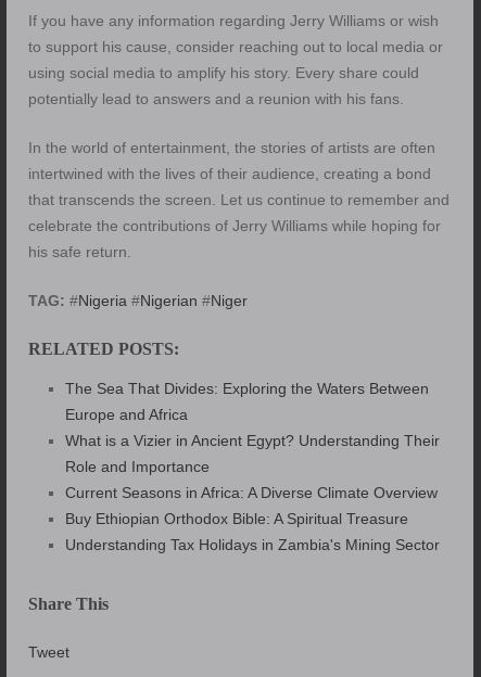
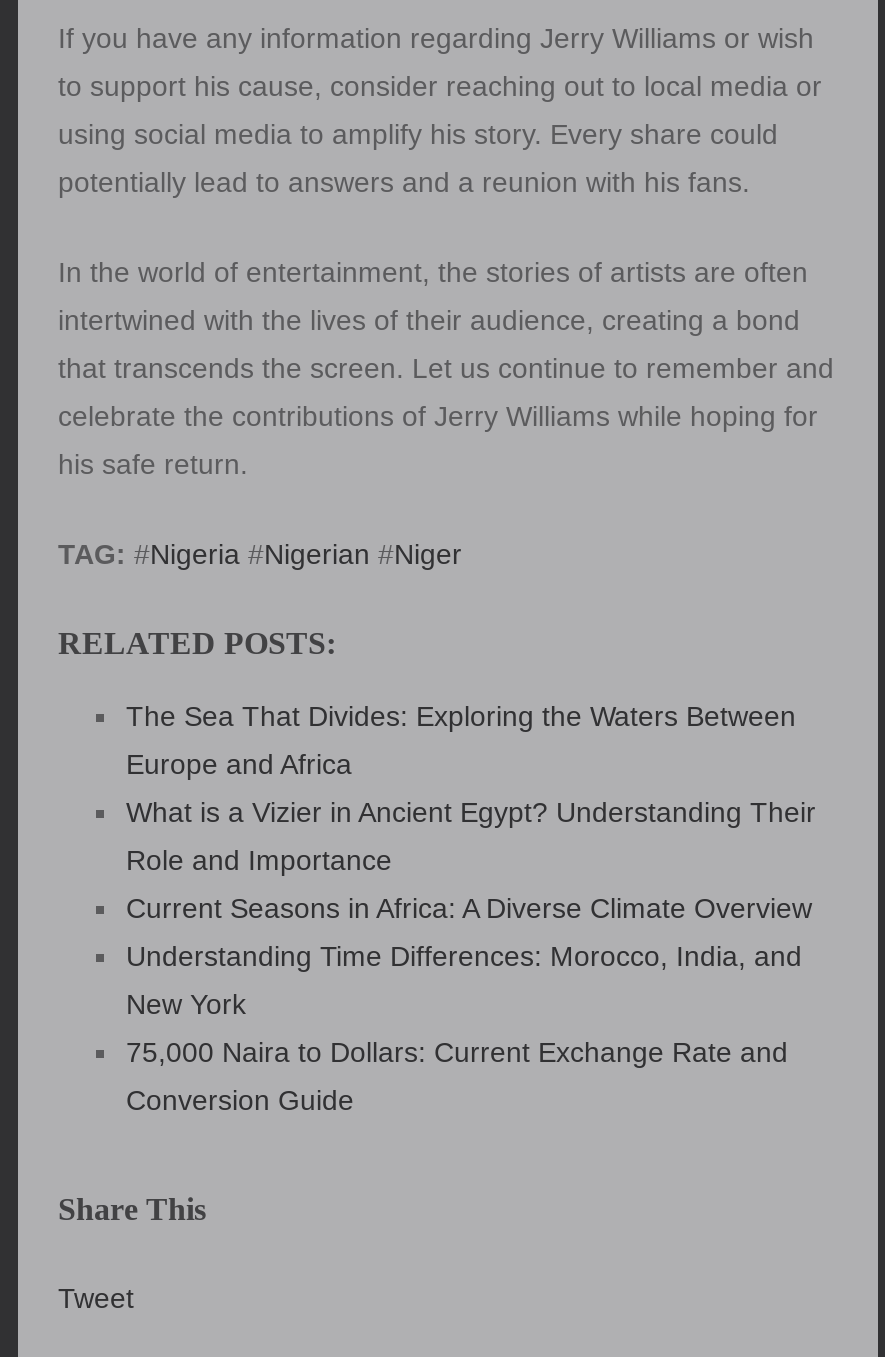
- Buy Ethiopian Orthodox Bible: A Spiritual Treasure
- Understanding Tax Holidays in Zambia's Mining Sector
+ Understanding Time Differences: Morocco, India, and
+ New York
+ 75,000 Naira to Dollars: Current Exchange Rate and
+ Conversion Guide
